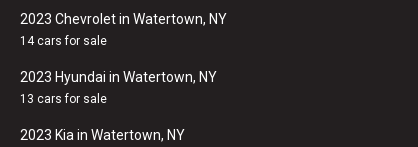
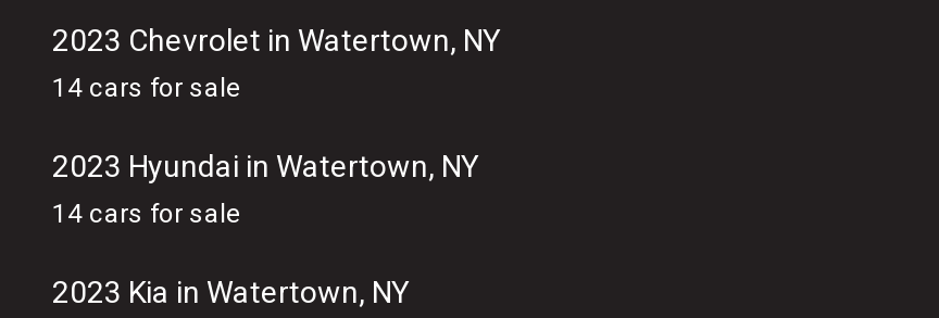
- 13 cars for sale
+ 14 cars for sale
